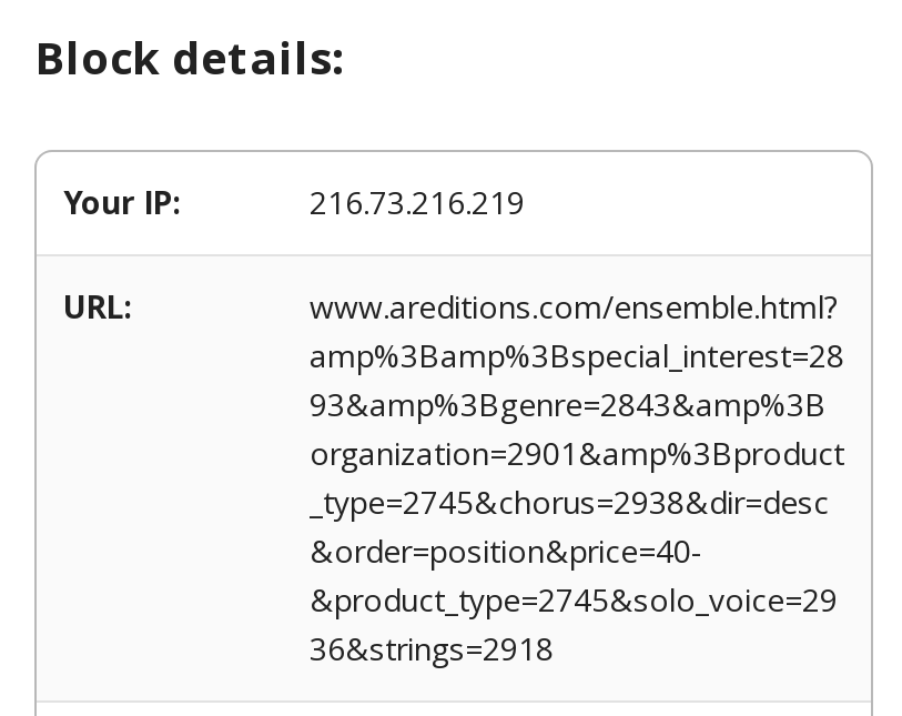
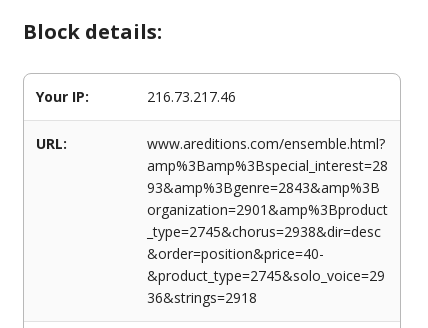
- 216.73.216.219
+ 216.73.217.46
